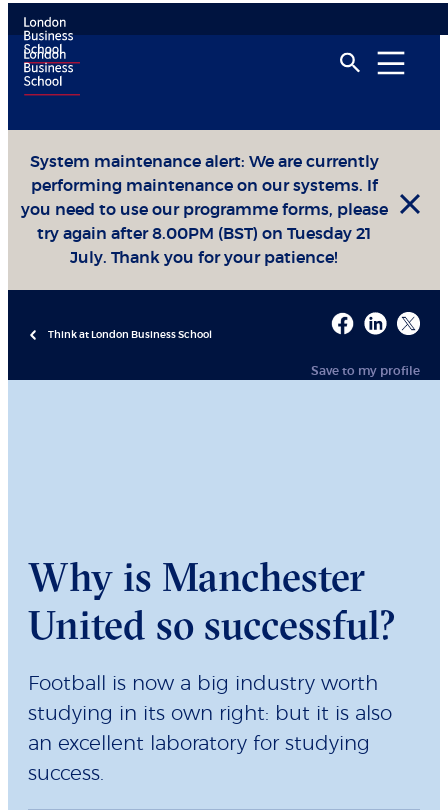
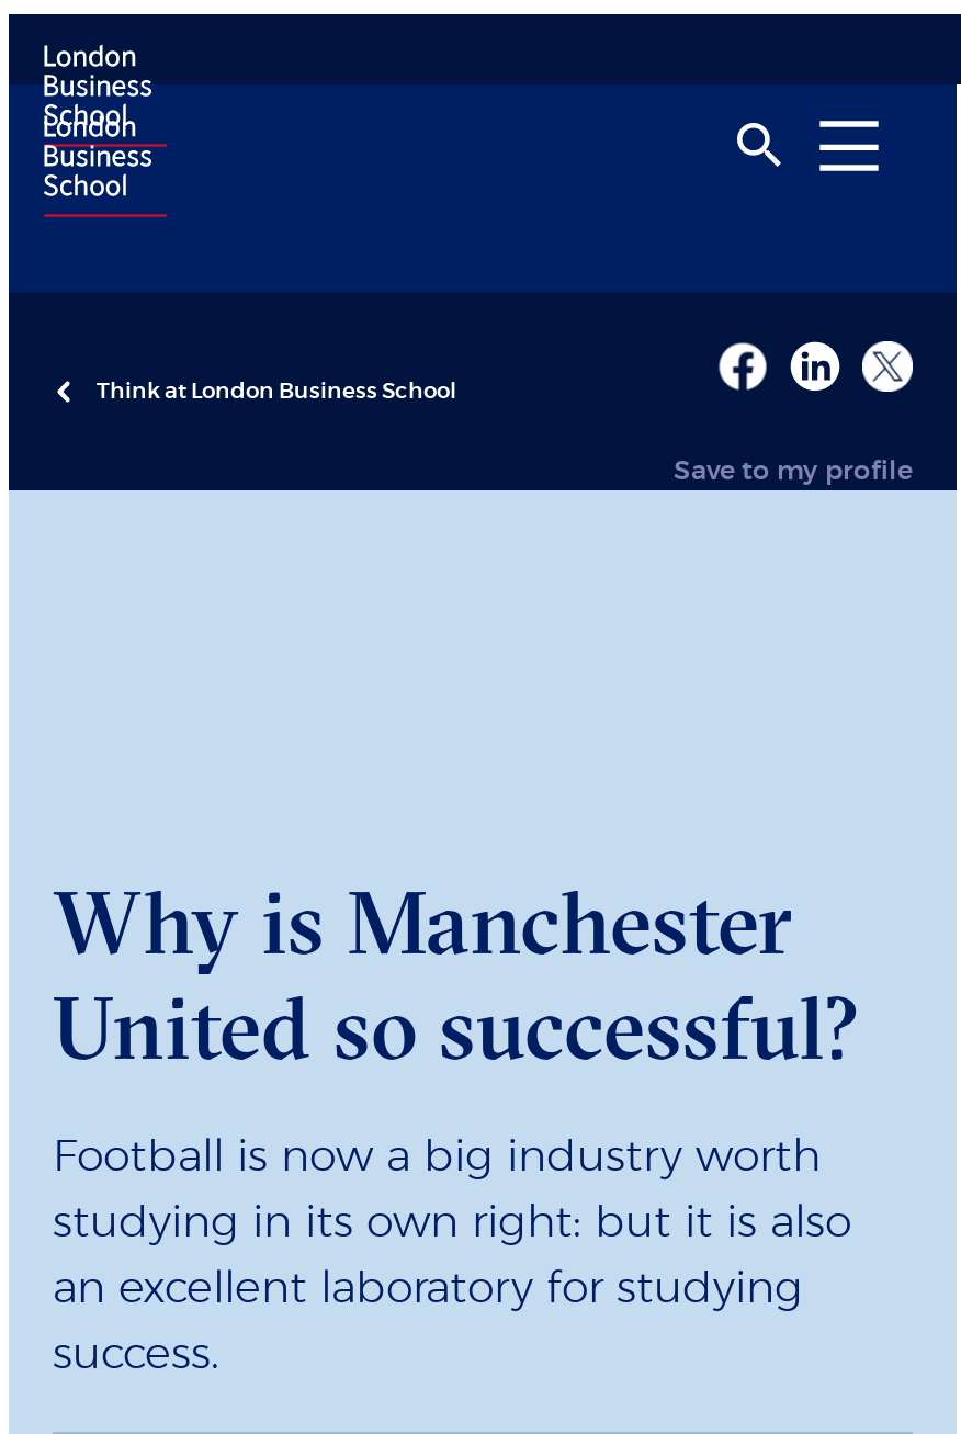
- [image]
- System maintenance alert: We are currently
- performing maintenance on our systems. If
- you need to use our programme forms, please
- try again after 8.00PM (BST) on Tuesday 21
- July. Thank you for your patience!
